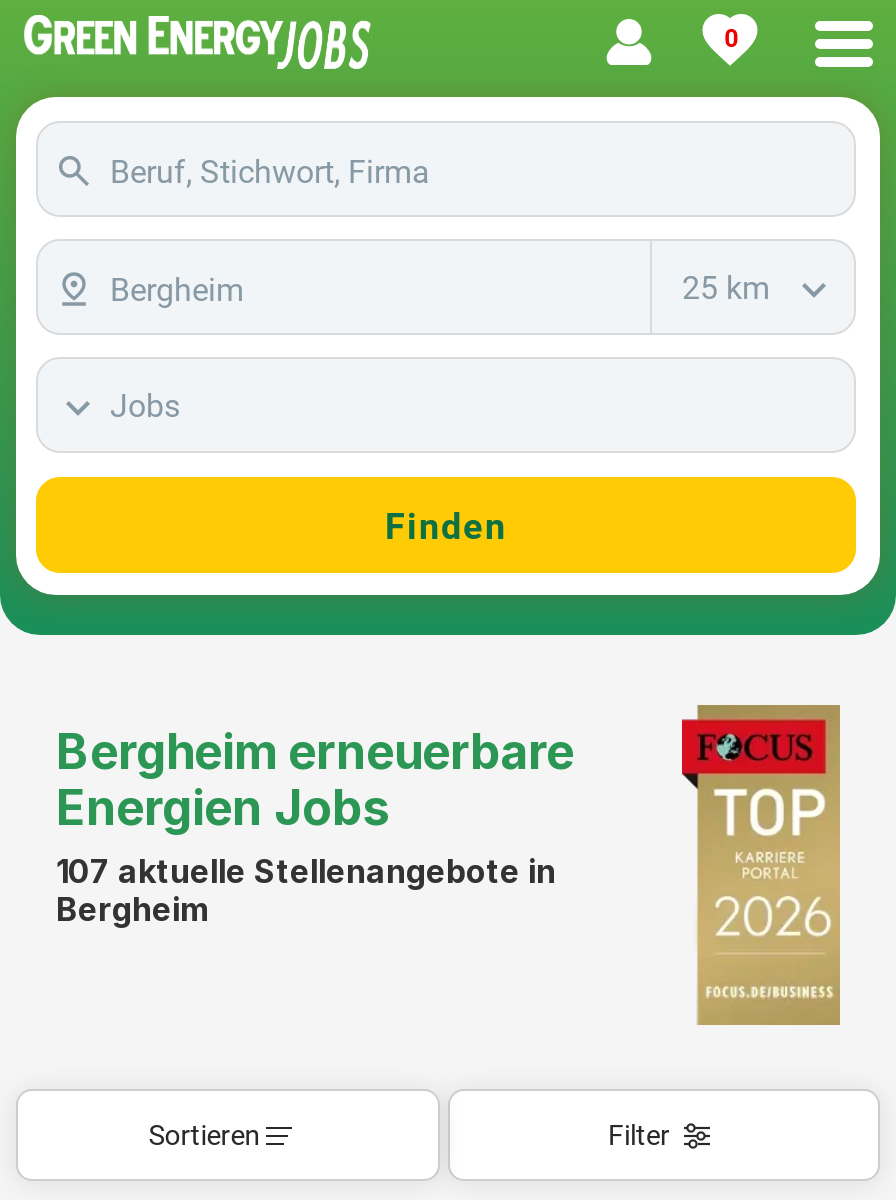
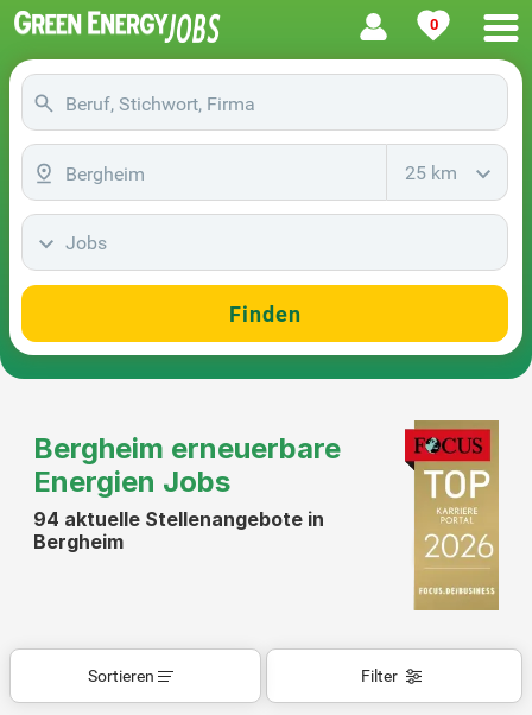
- 107 aktuelle Stellenangebote in
+ 94 aktuelle Stellenangebote in
